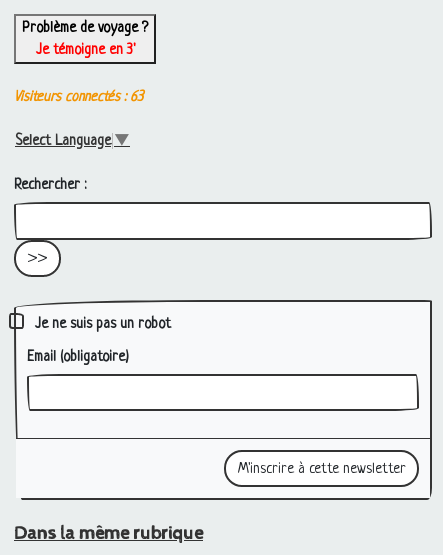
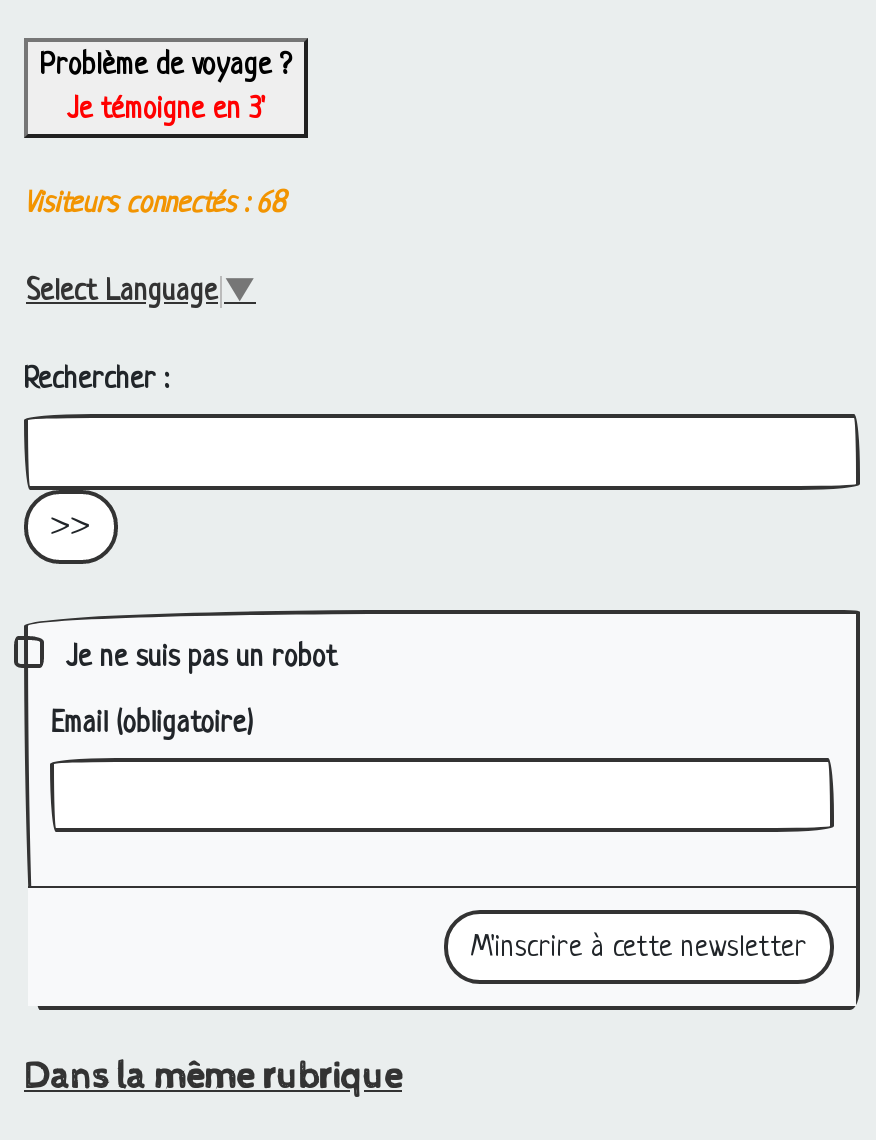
- Visiteurs connectés : 63
+ Visiteurs connectés : 68
